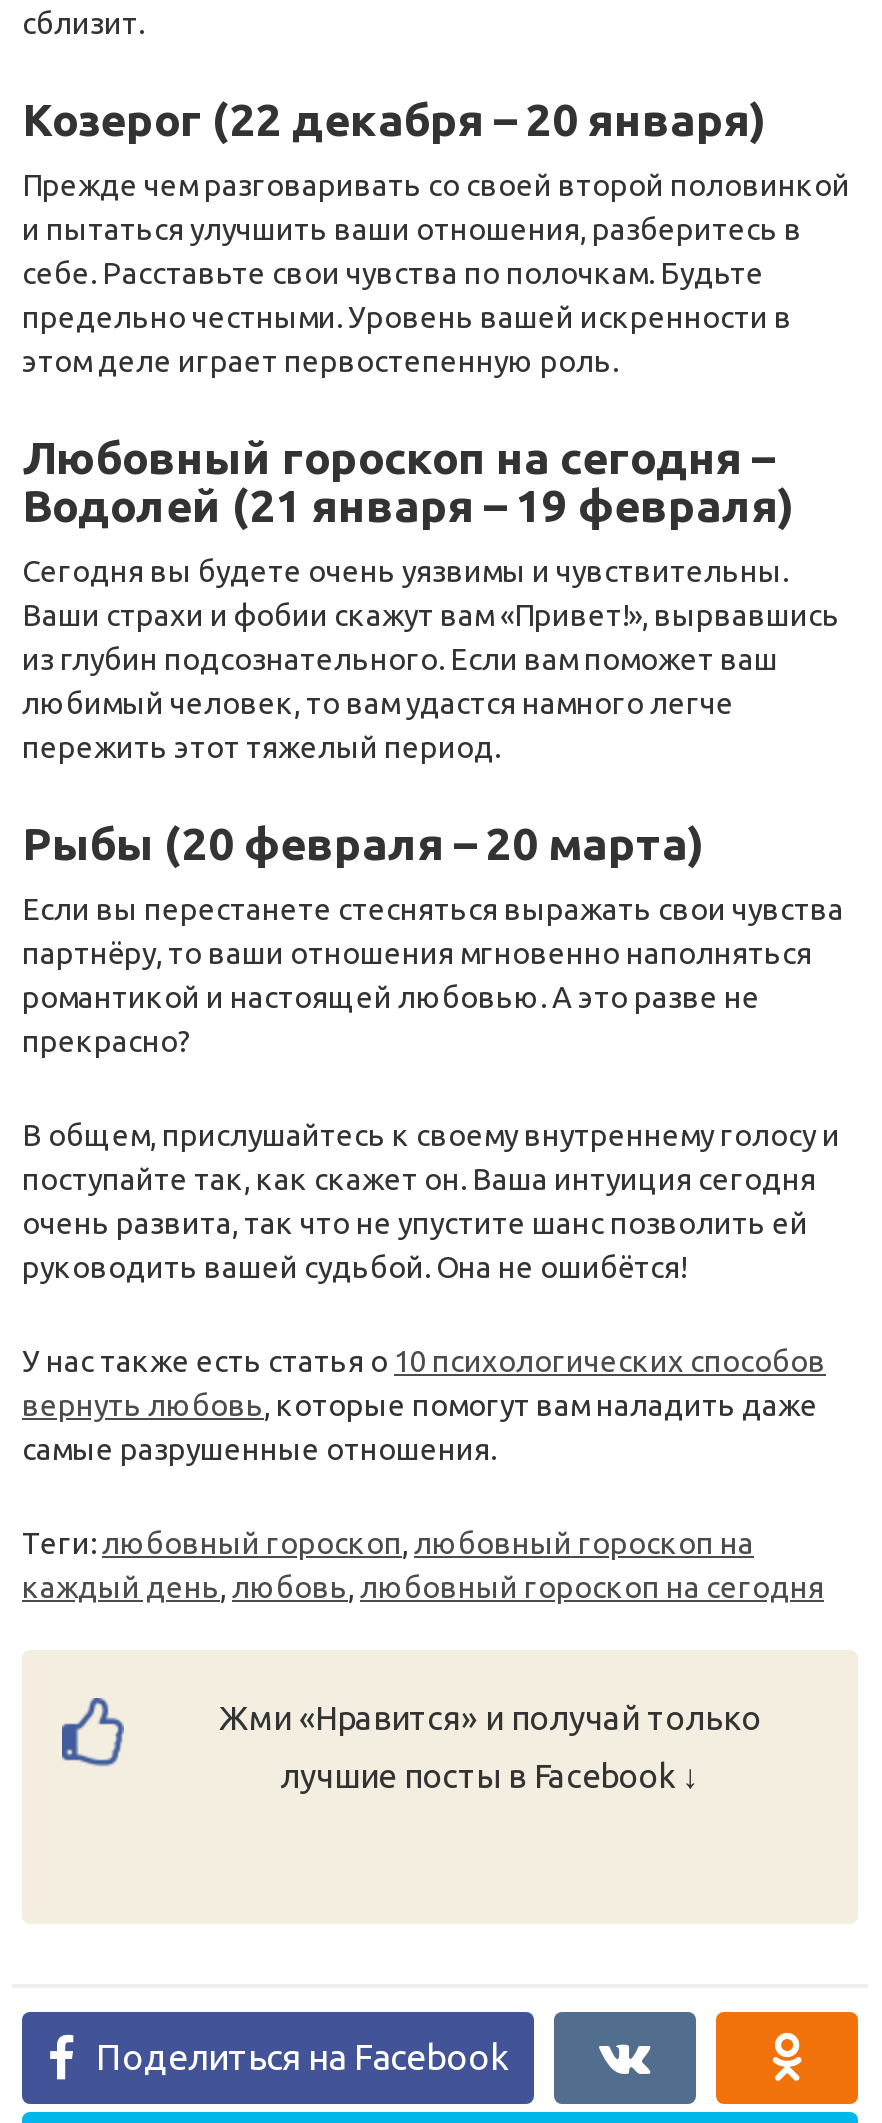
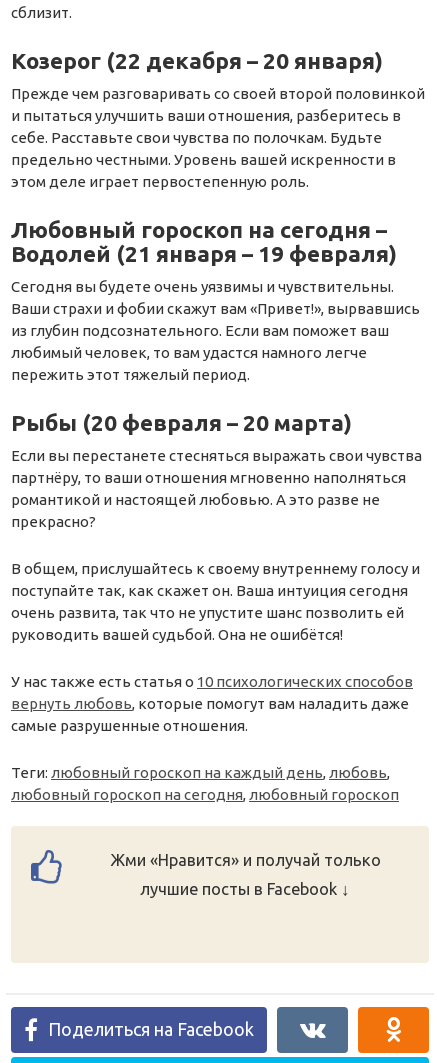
- Теги: любовный гороскоп, любовный гороскоп на
- каждый день, любовь, любовный гороскоп на сегодня
+ Теги: любовный гороскоп на каждый день, любовь,
+ любовный гороскоп на сегодня, любовный гороскоп
